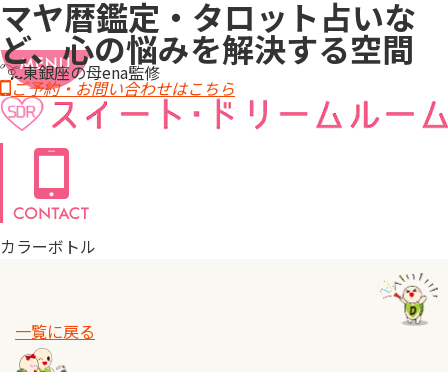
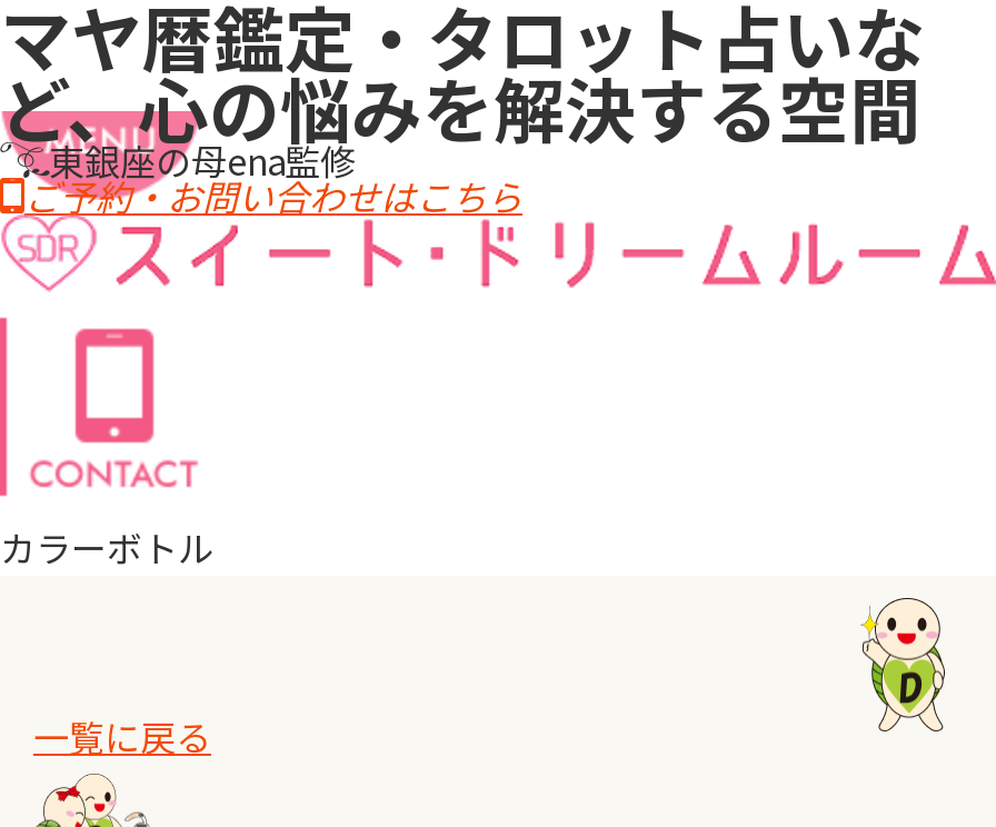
- [image]
+ [image]
